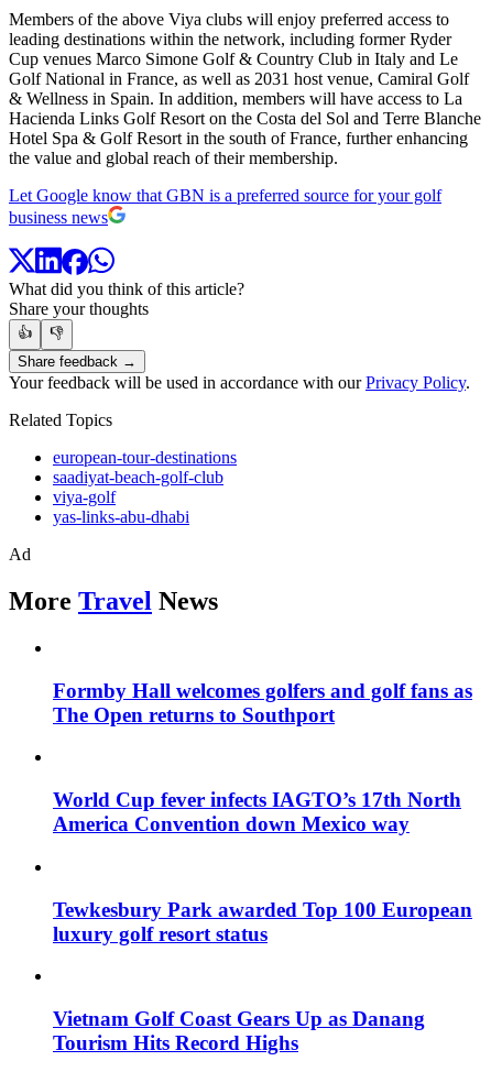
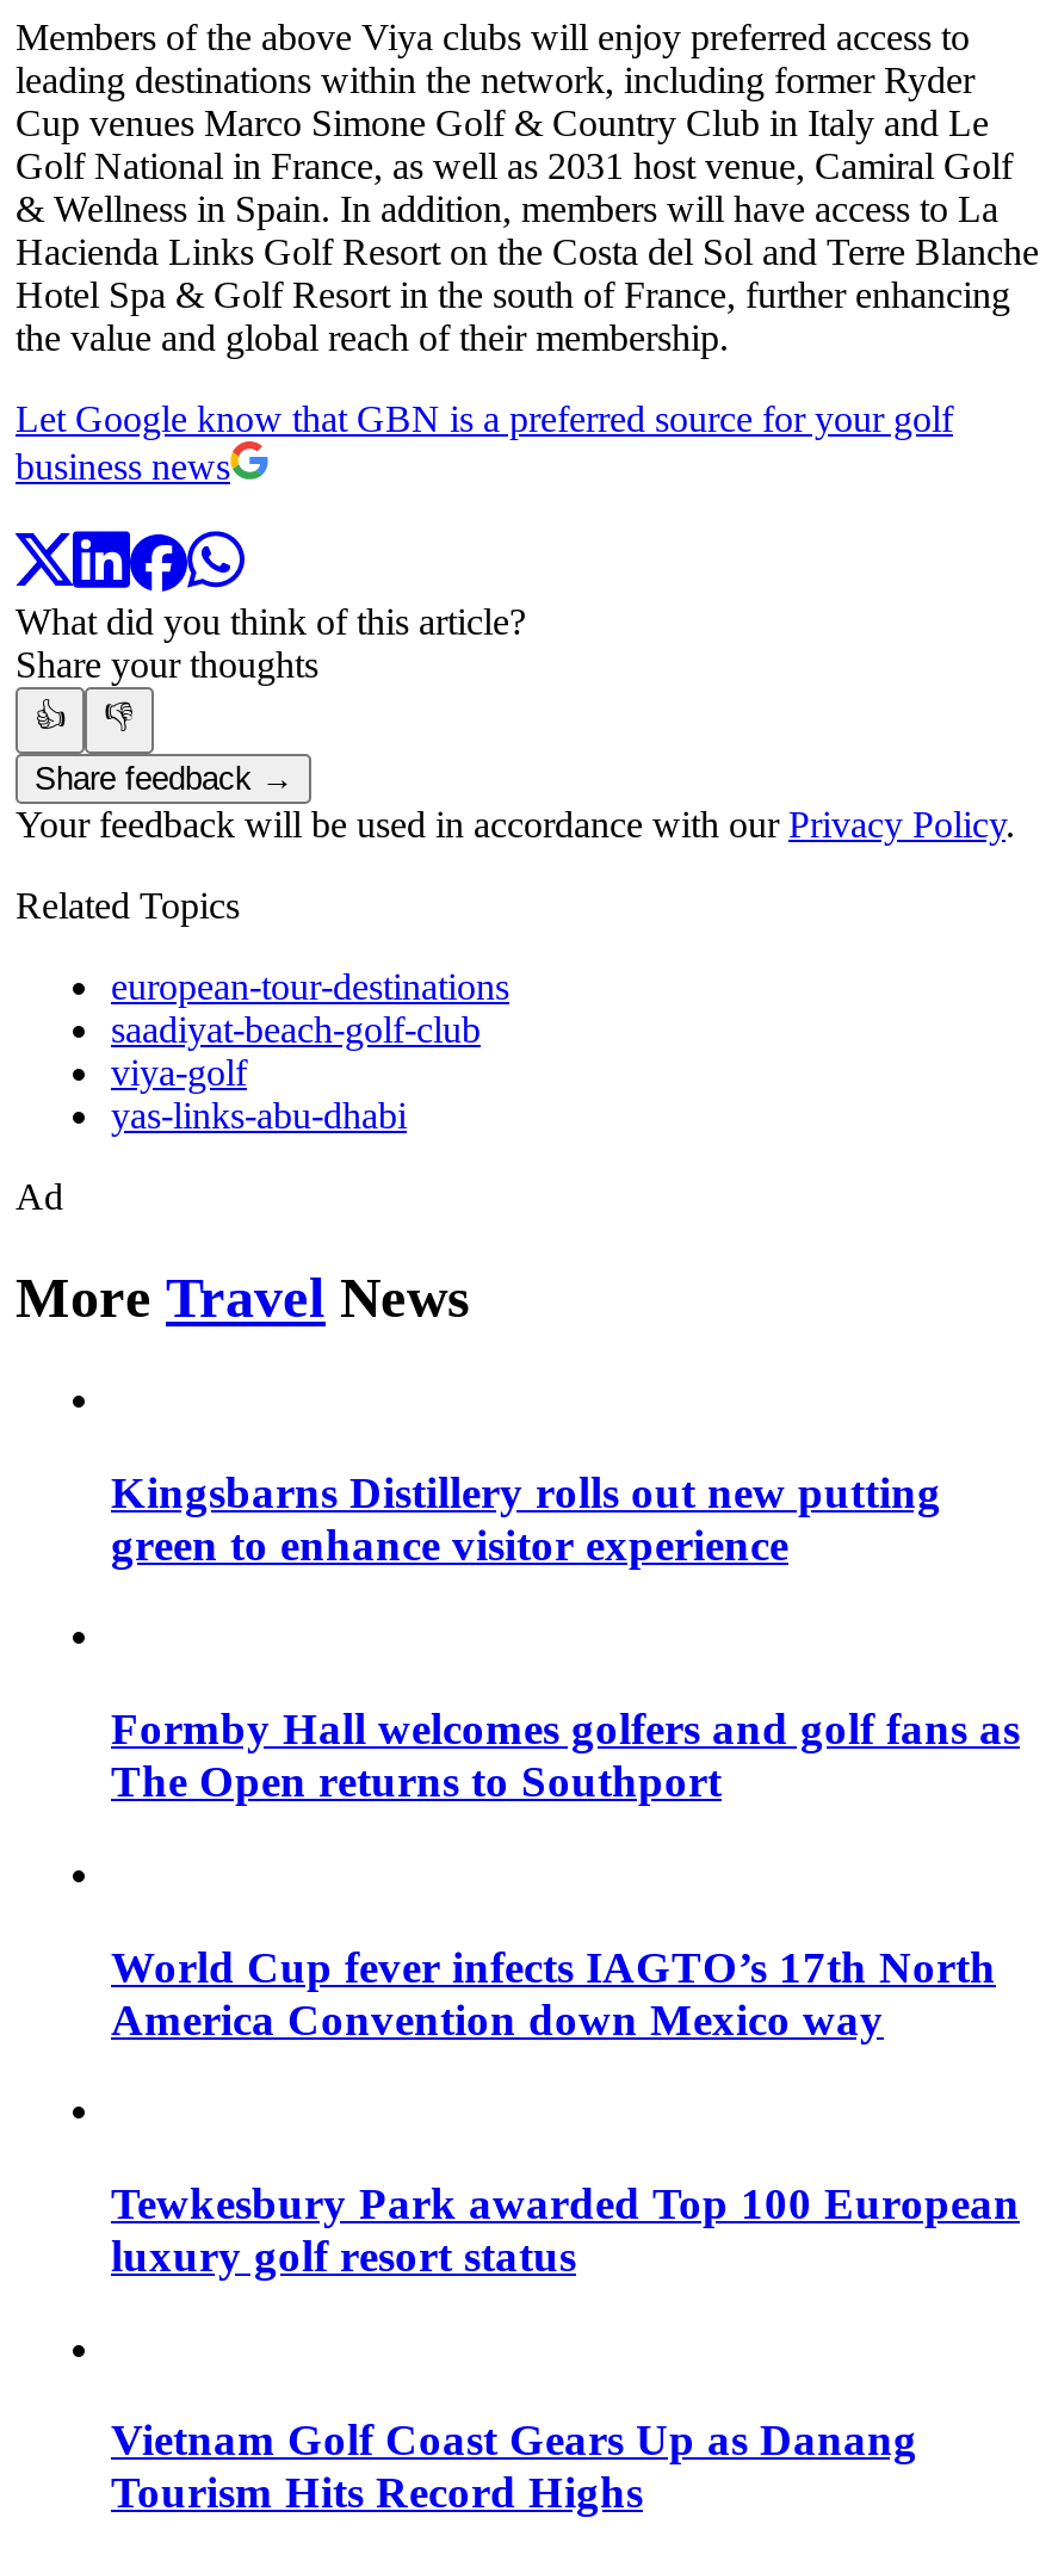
+ Kingsbarns Distillery rolls out new putting
+ green to enhance visitor experience
